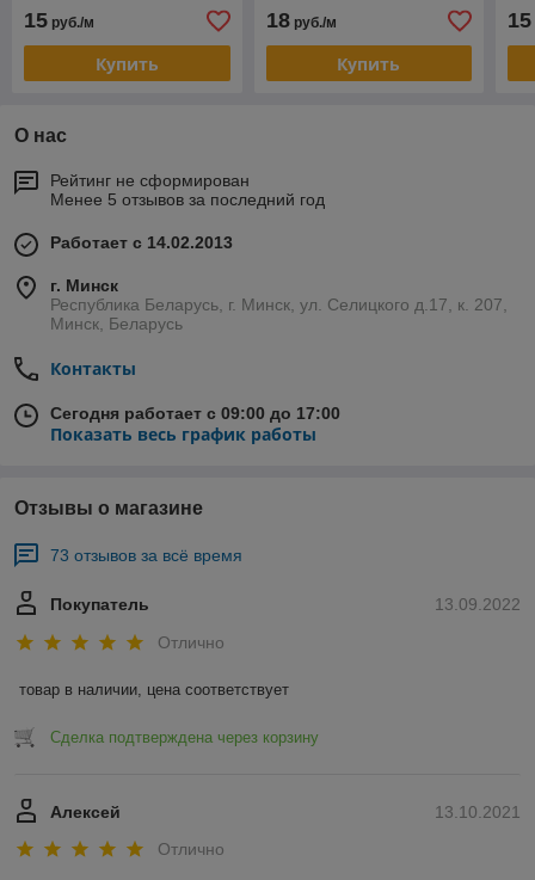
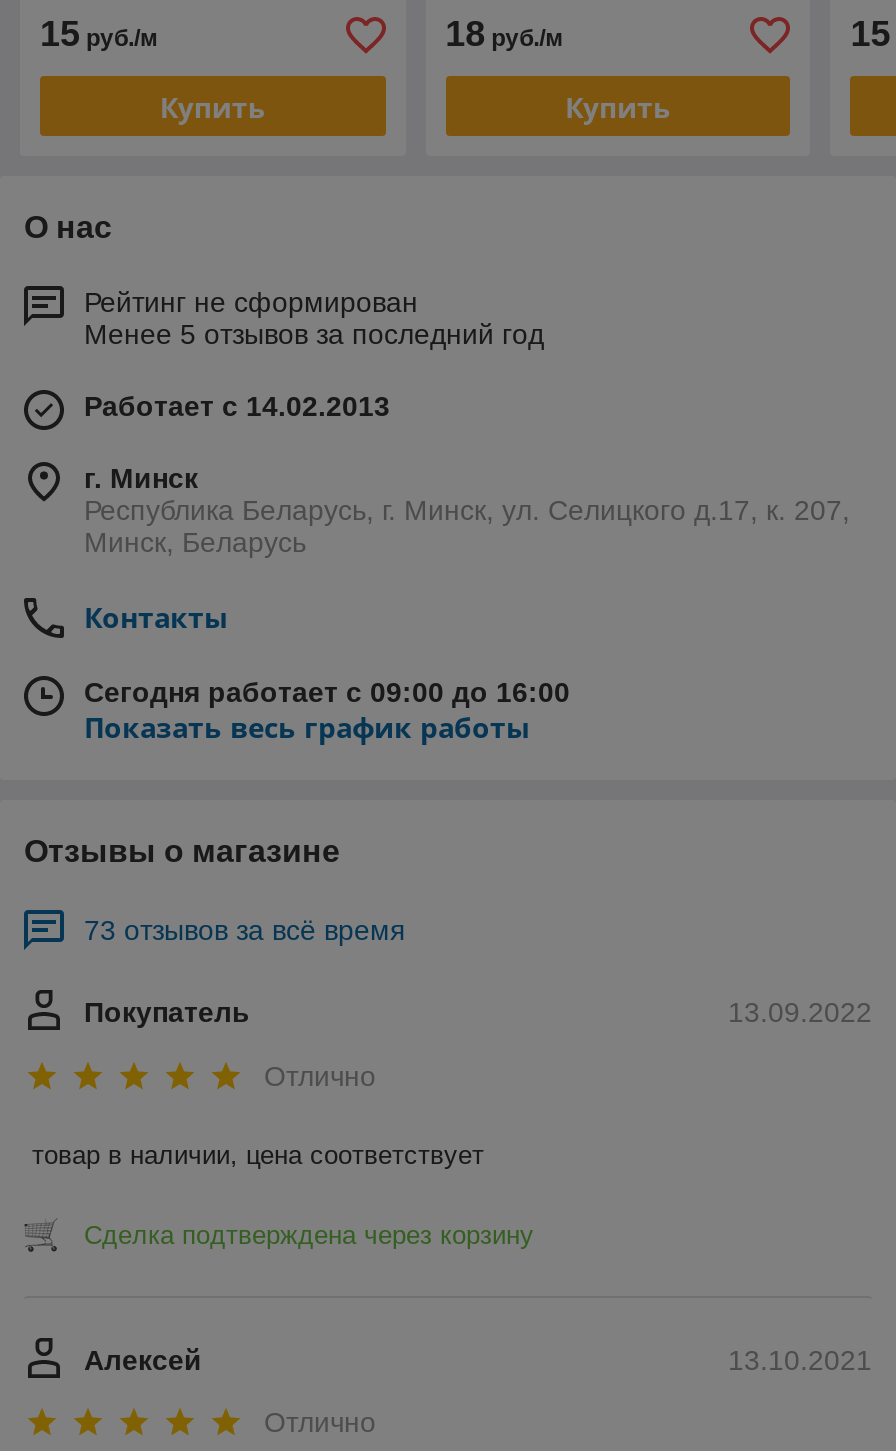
- Сегодня работает с 09:00 до 17:00
+ Сегодня работает с 09:00 до 16:00
